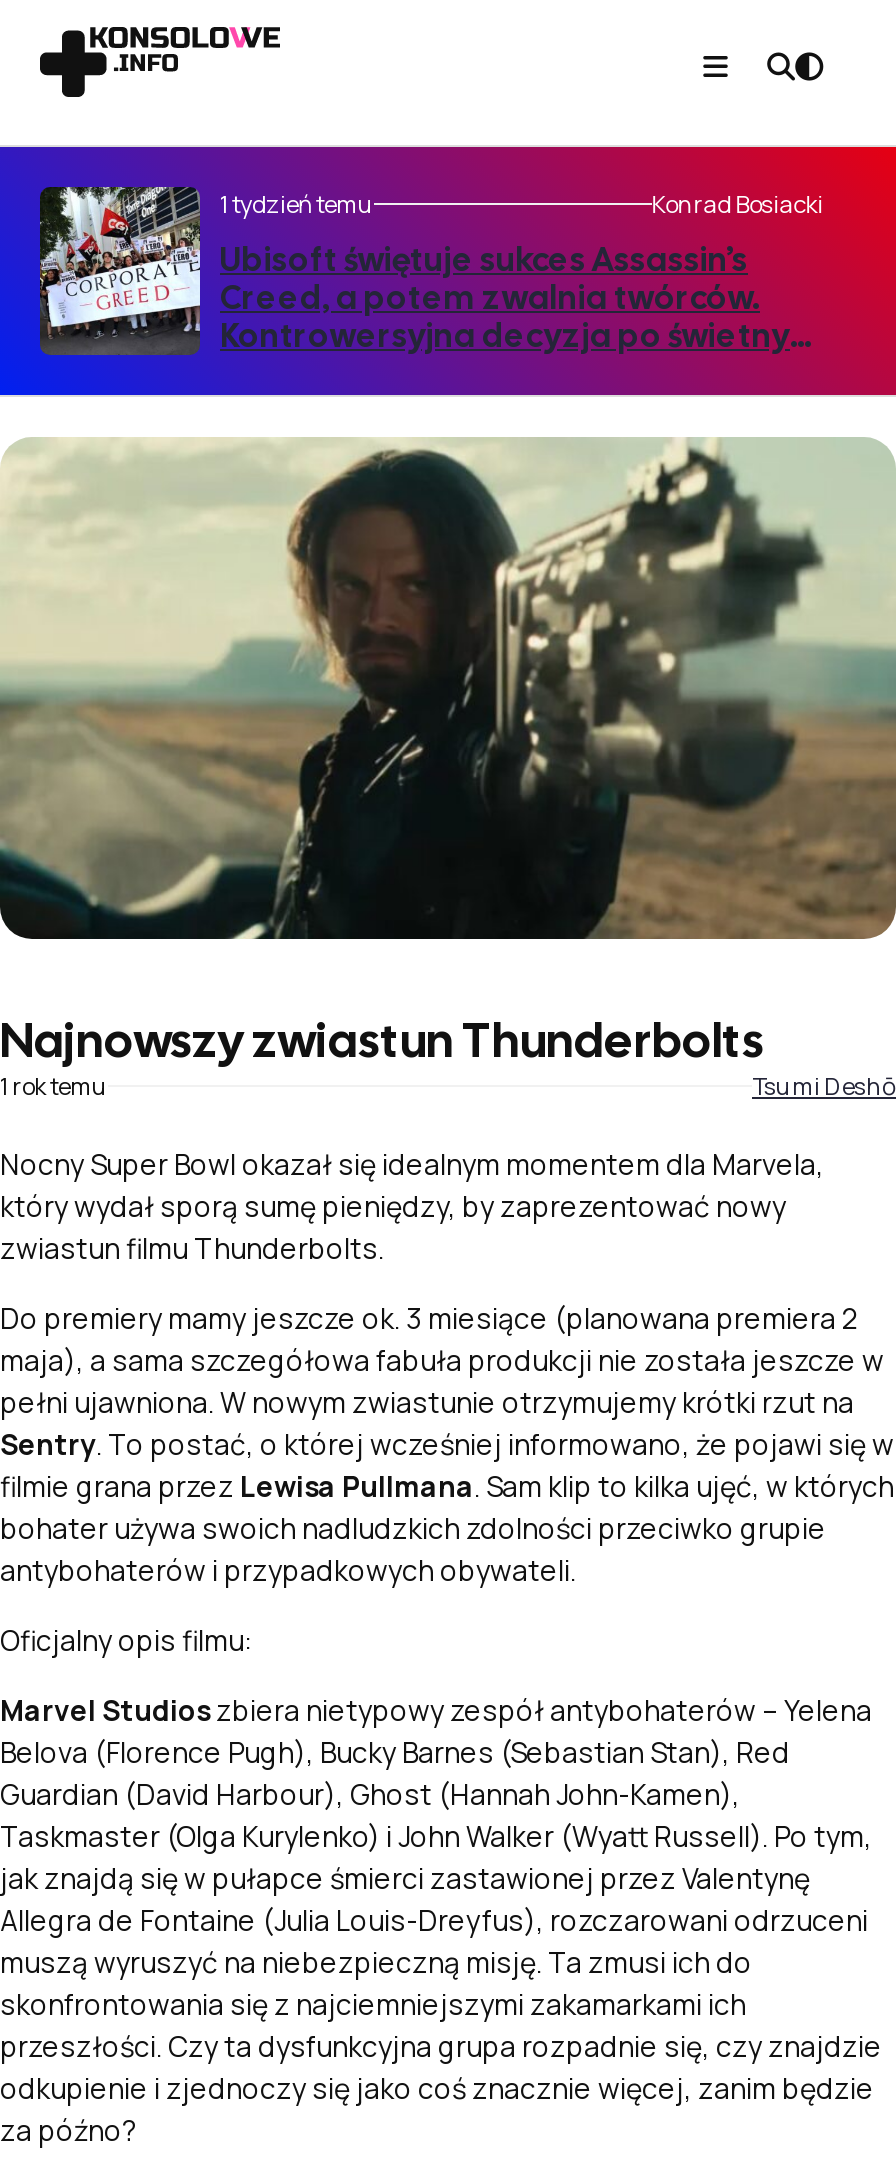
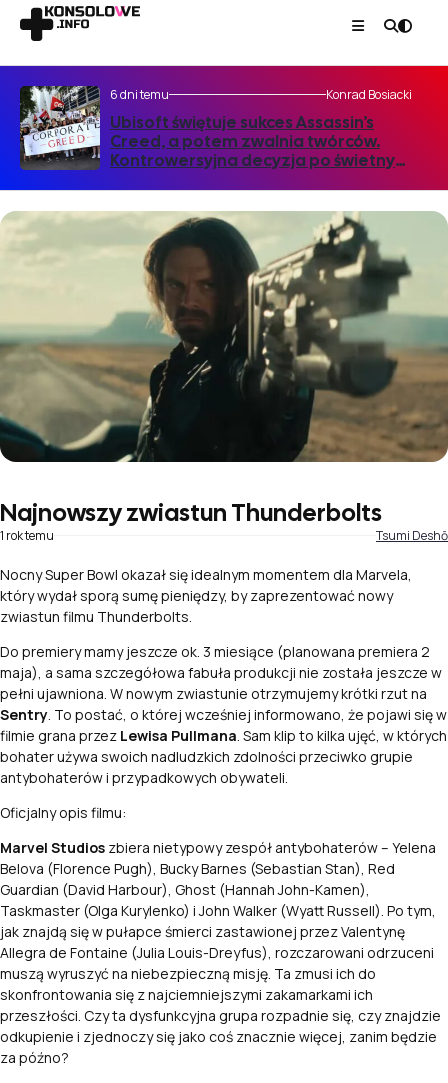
- 1 tydzień temu
+ 6 dni temu
